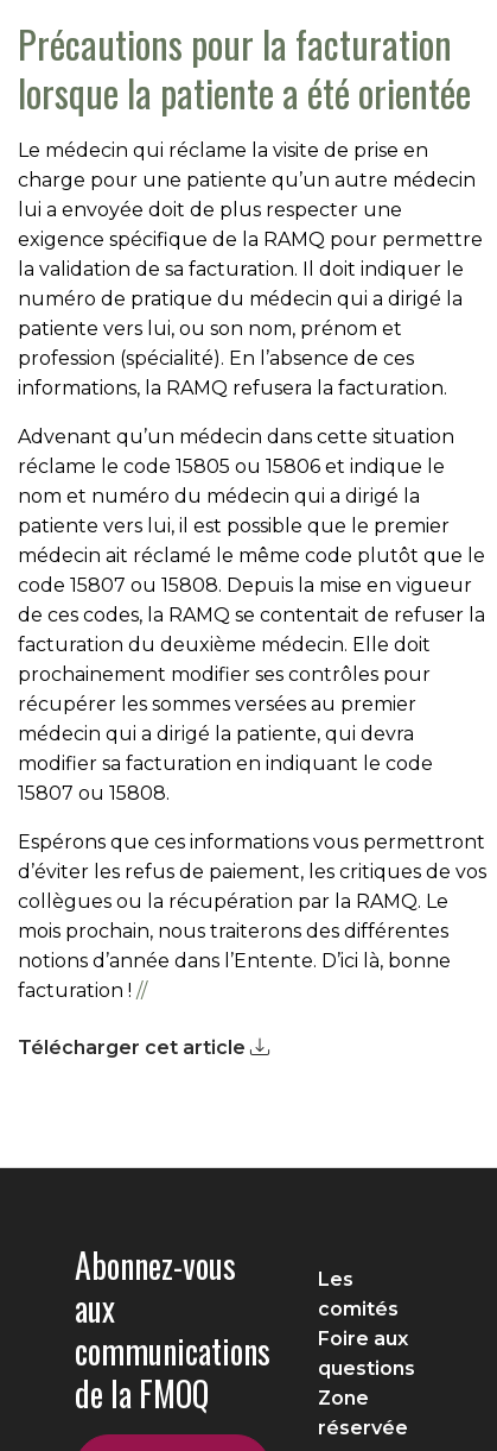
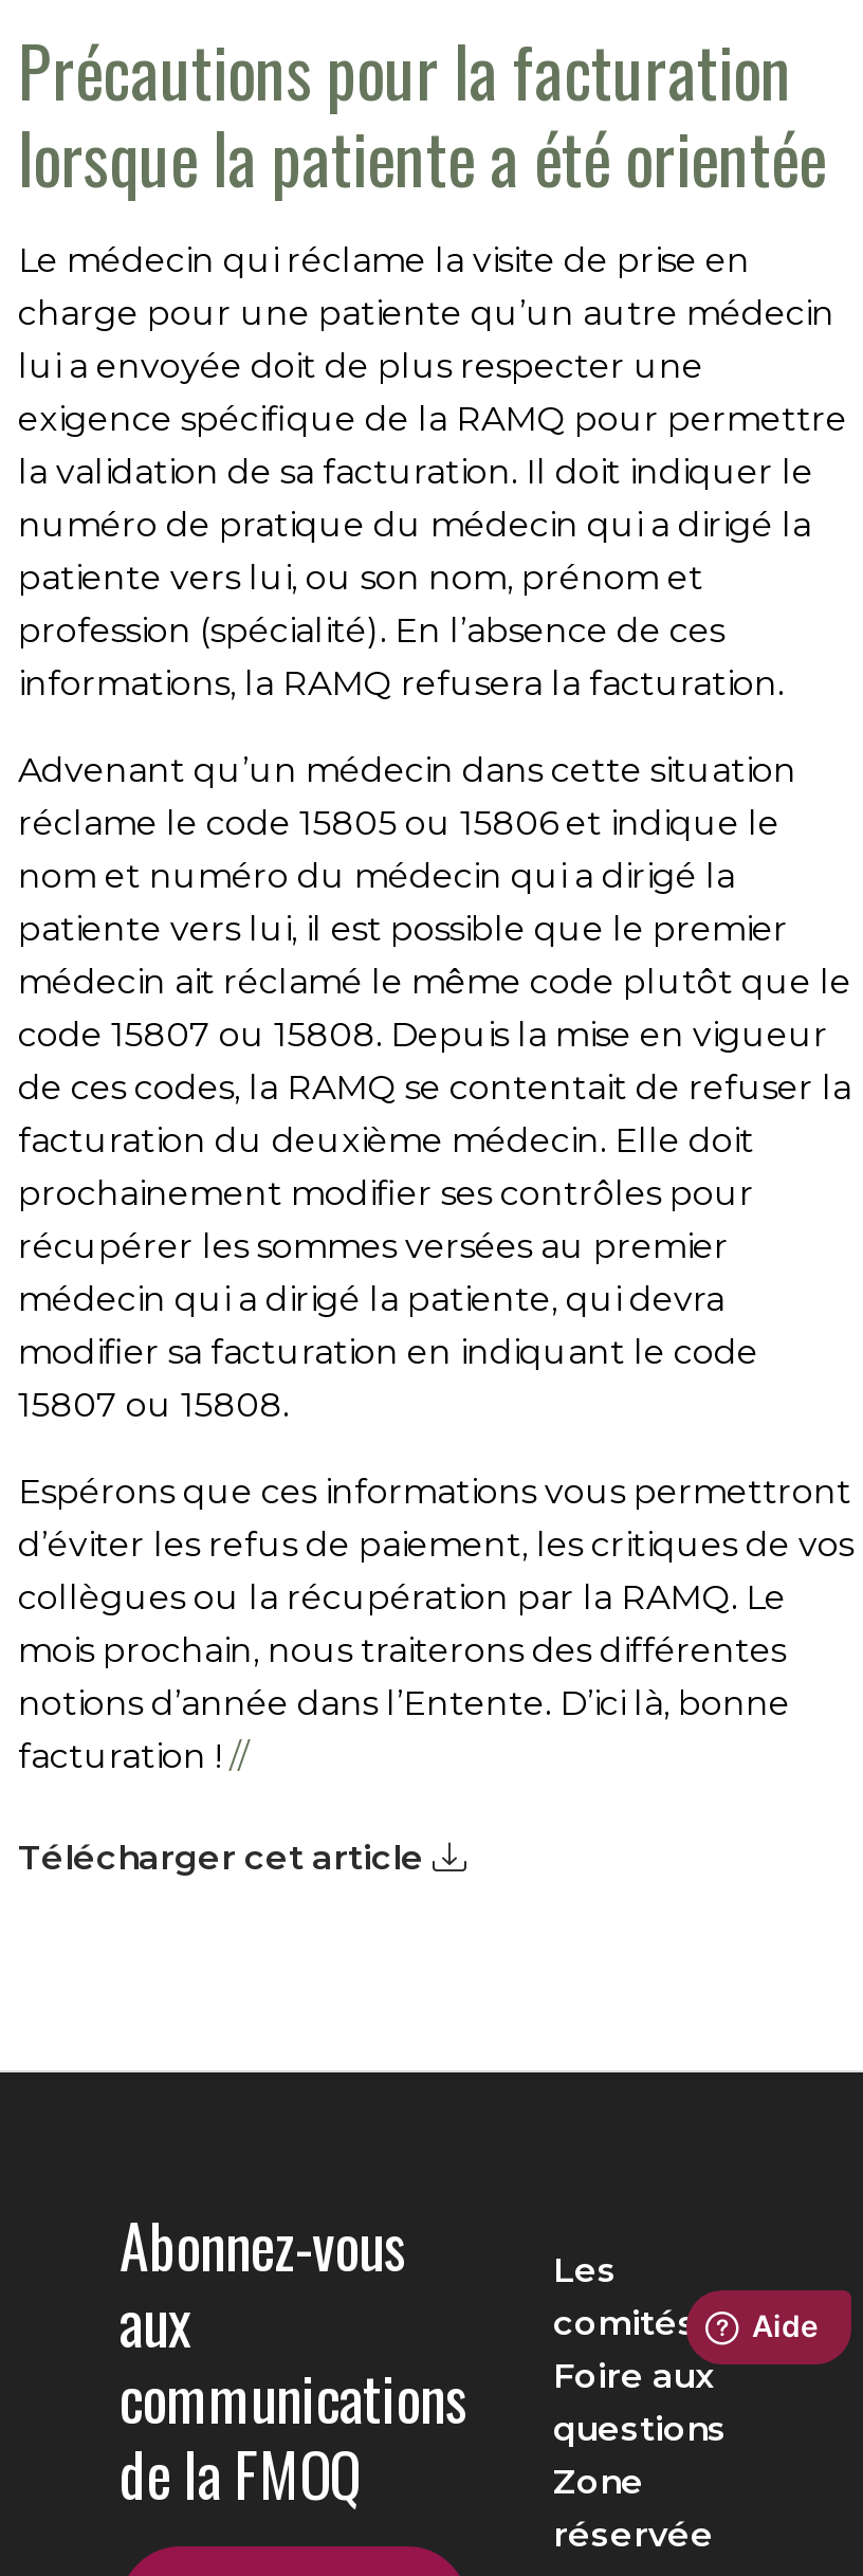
+ [image]
